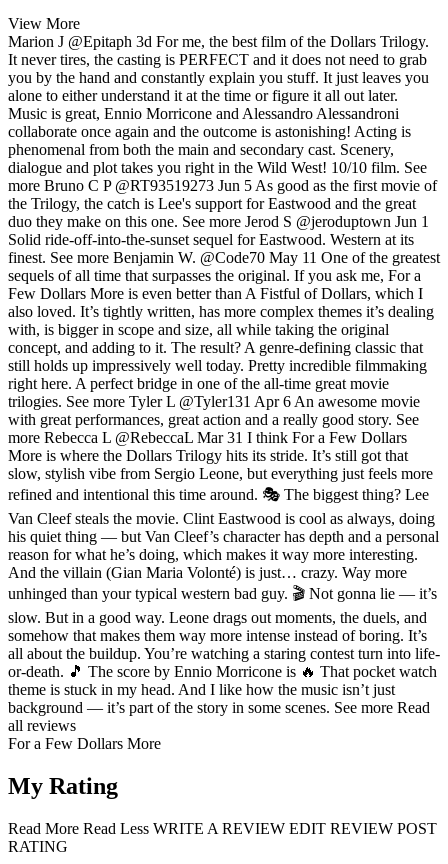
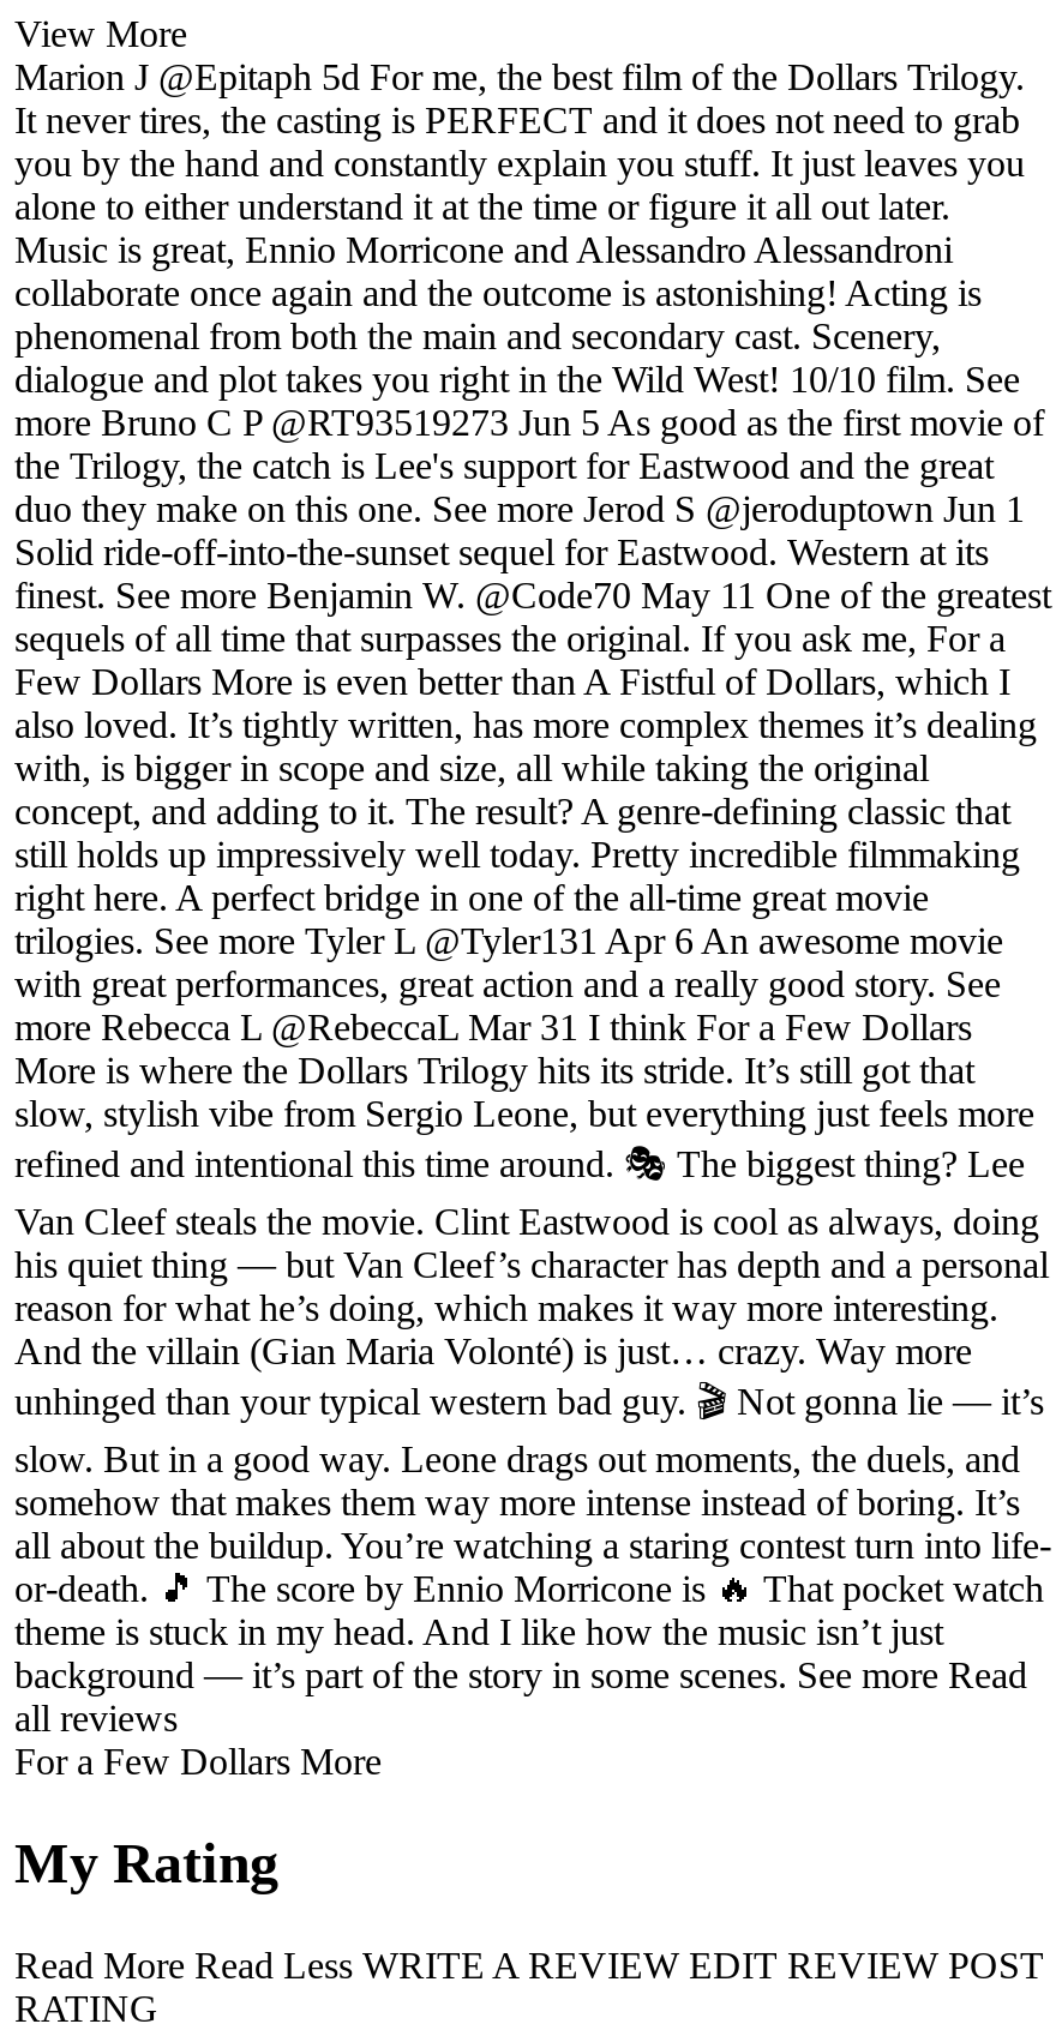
- Marion J @Epitaph 3d For me, the best film of the Dollars Trilogy.
+ Marion J @Epitaph 5d For me, the best film of the Dollars Trilogy.
